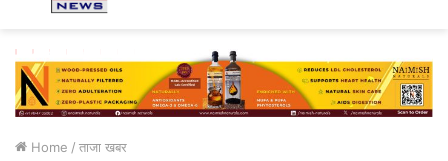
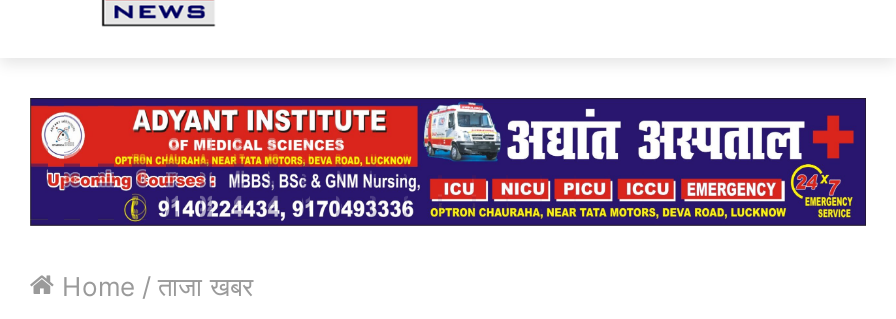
- [image]
+ [image]
